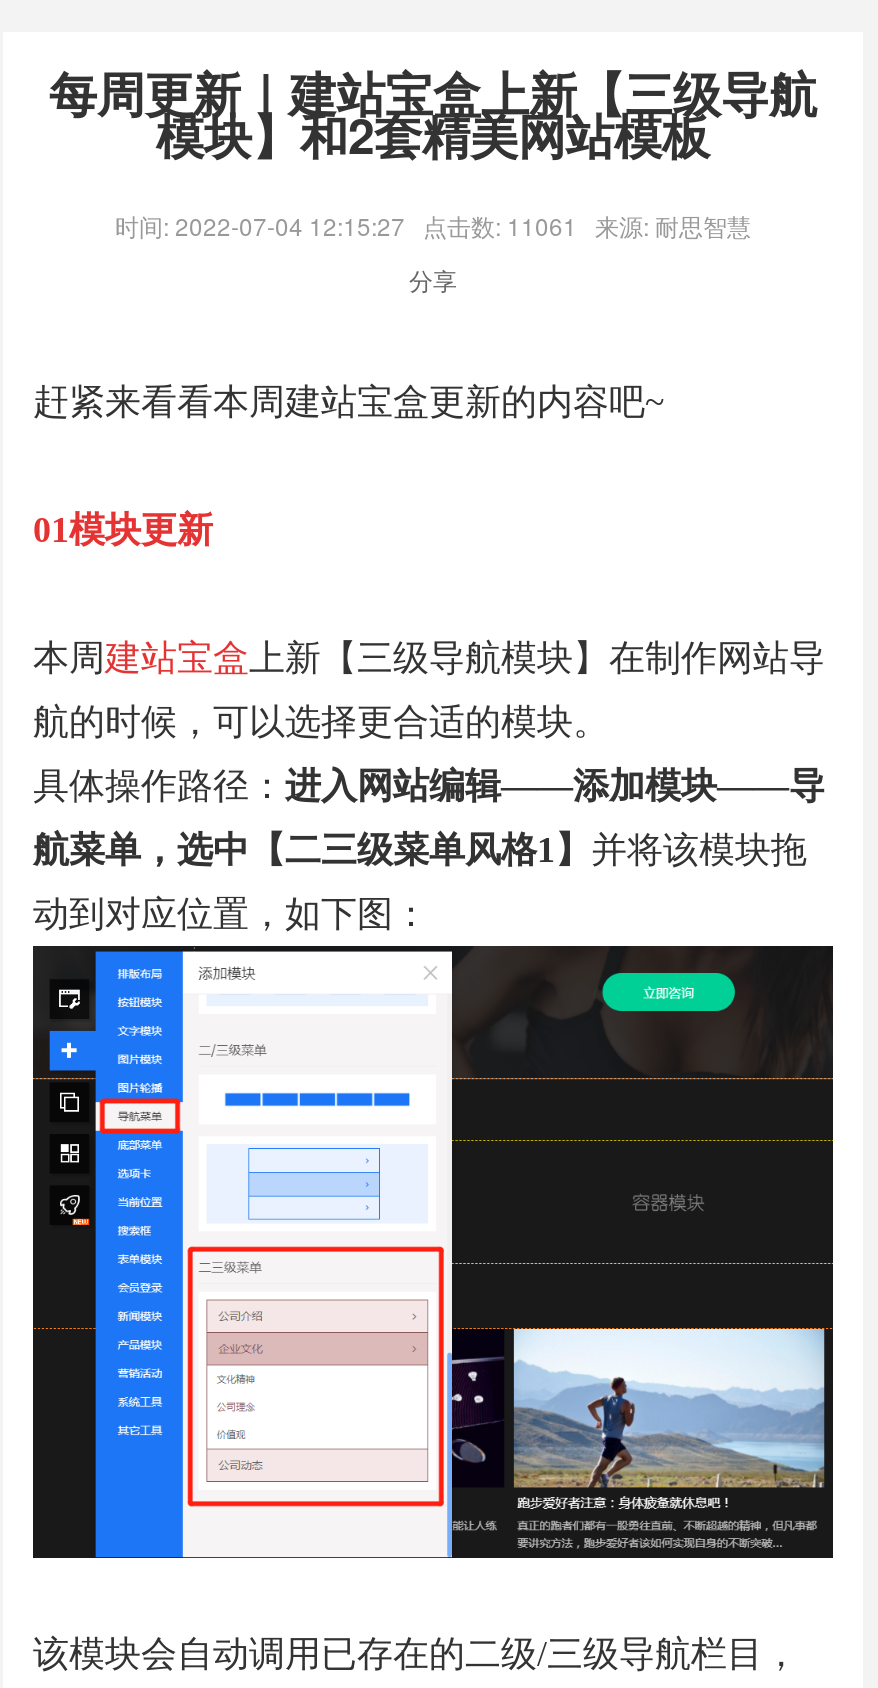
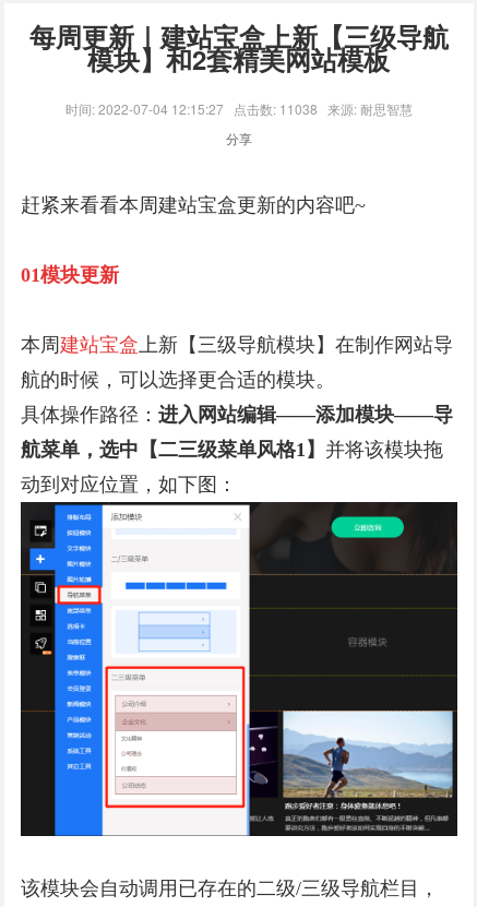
- 时间: 2022-07-04 12:15:27 点击数: 11061 来源: 耐思智慧
+ 时间: 2022-07-04 12:15:27 点击数: 11038 来源: 耐思智慧
